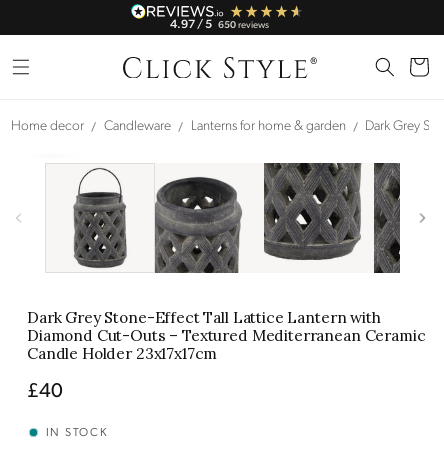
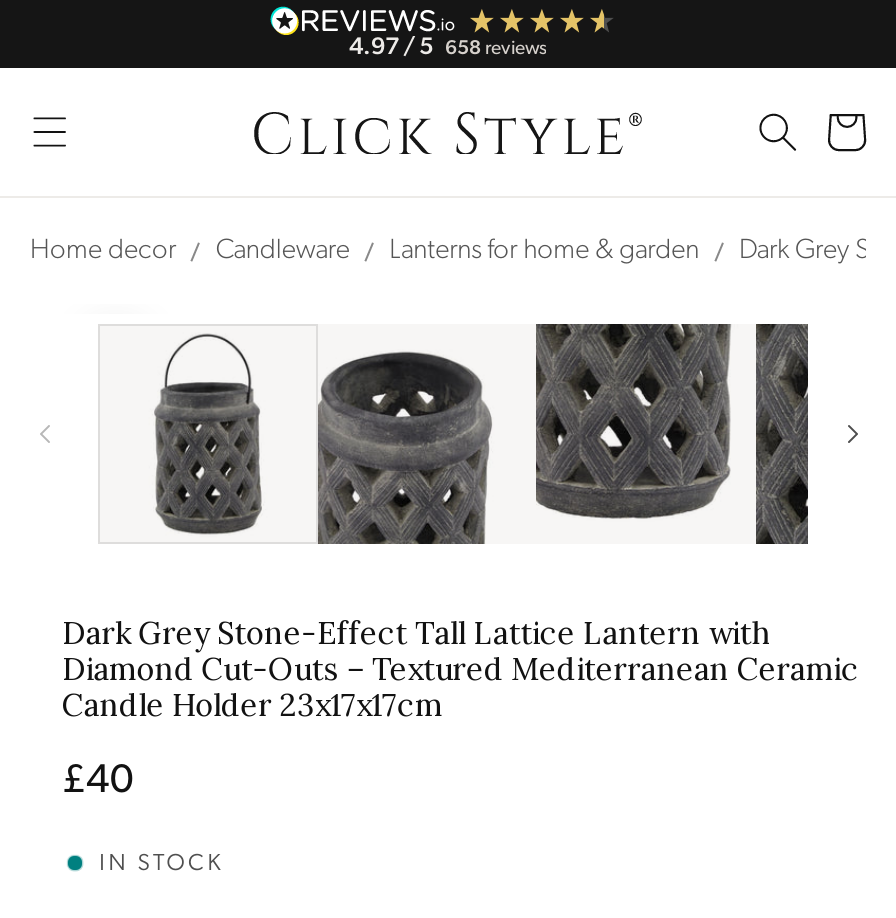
- 4.97 / 5 650 reviews
+ 4.97 / 5 658 reviews
